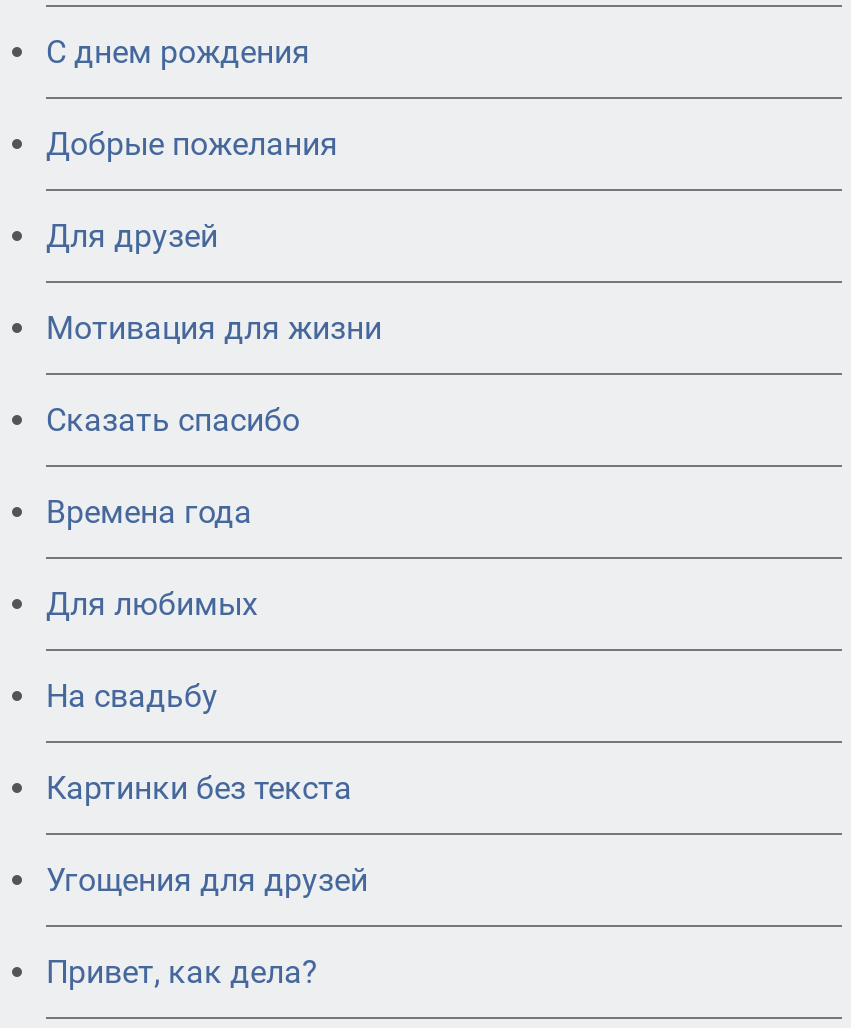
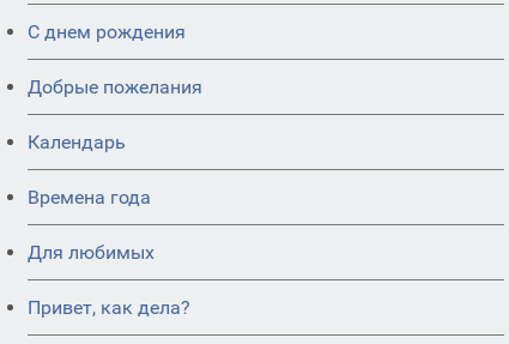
- Для друзей
- Мотивация для жизни
- Сказать спасибо
+ Календарь

- На свадьбу
- Картинки без текста
- Угощения для друзей
